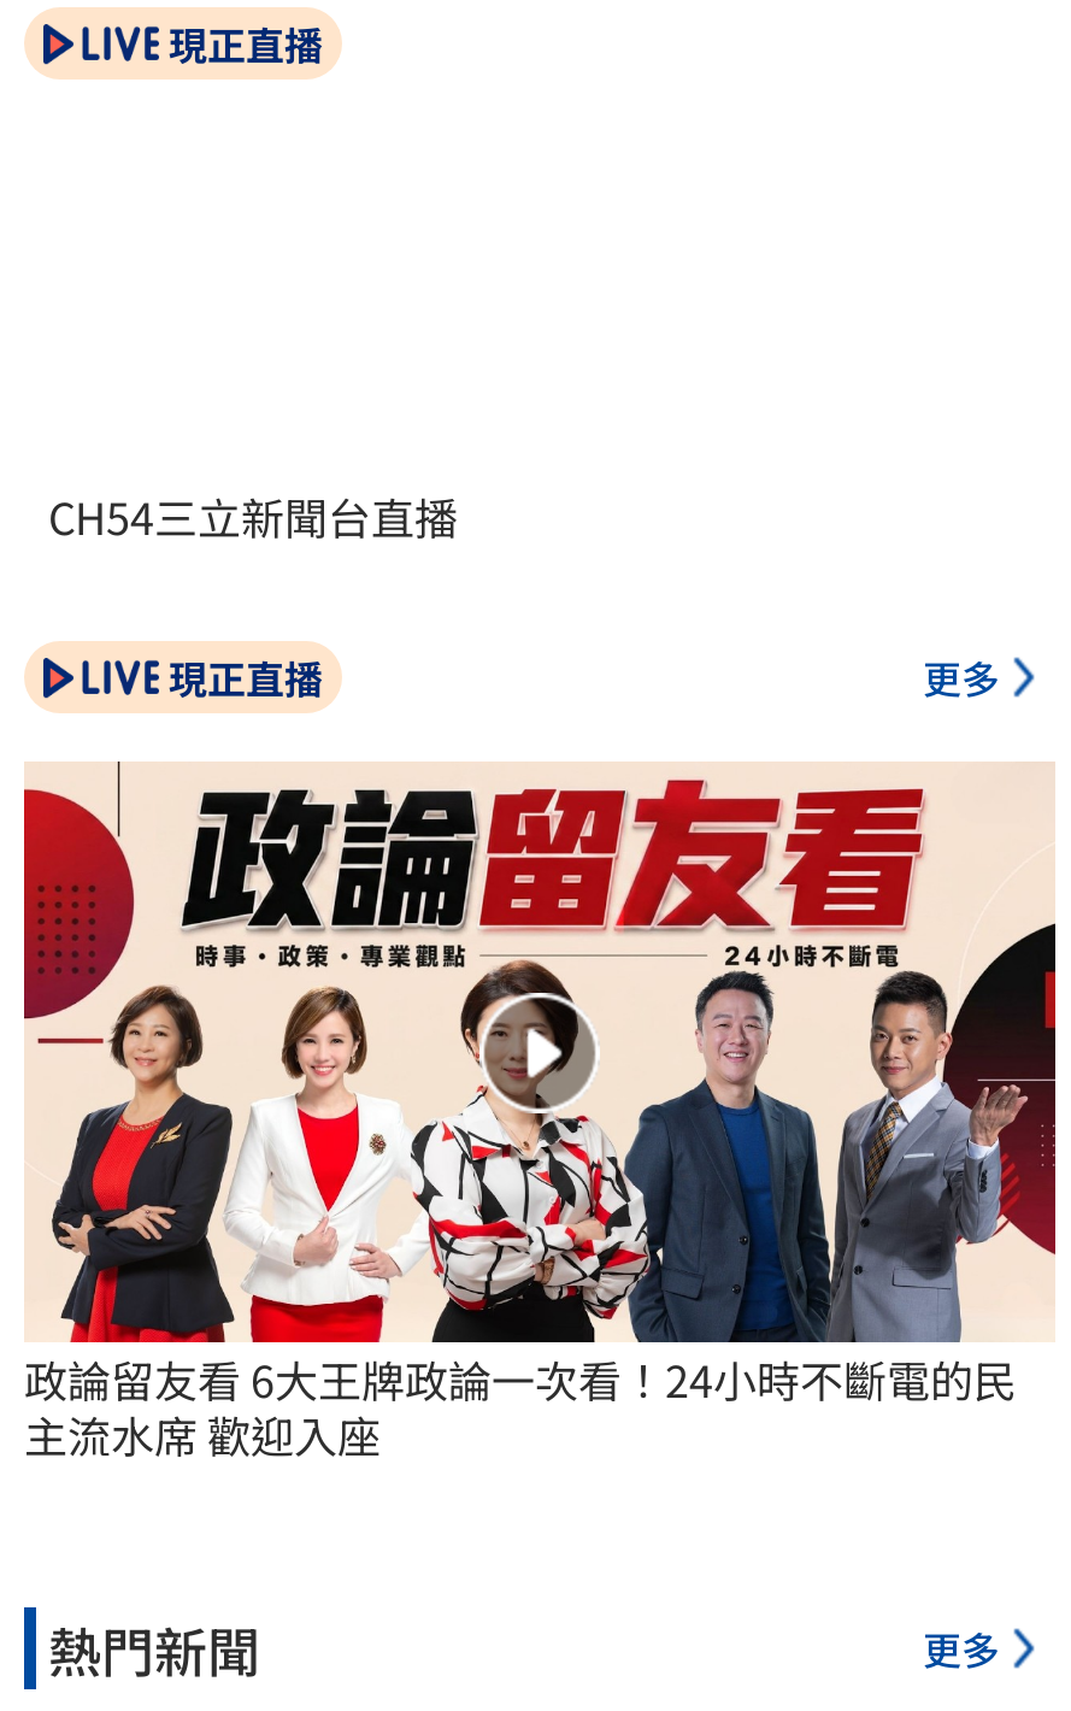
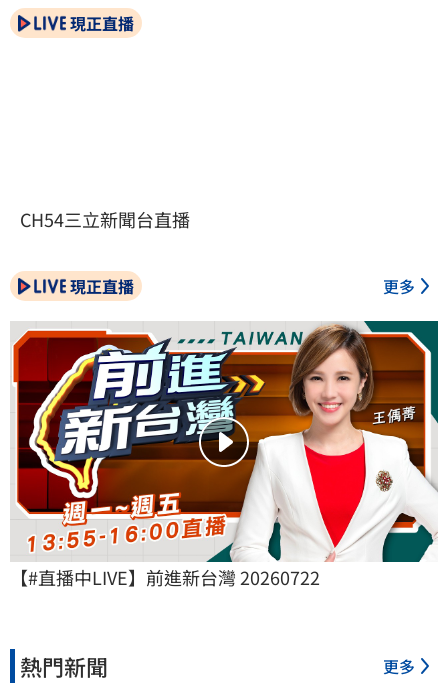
- [image]
- 政論留友看 6大王牌政論一次看！24小時不斷電的民
- 主流水席 歡迎入座
+ [image]
+ 【#直播中LIVE】前進新台灣 20260722
